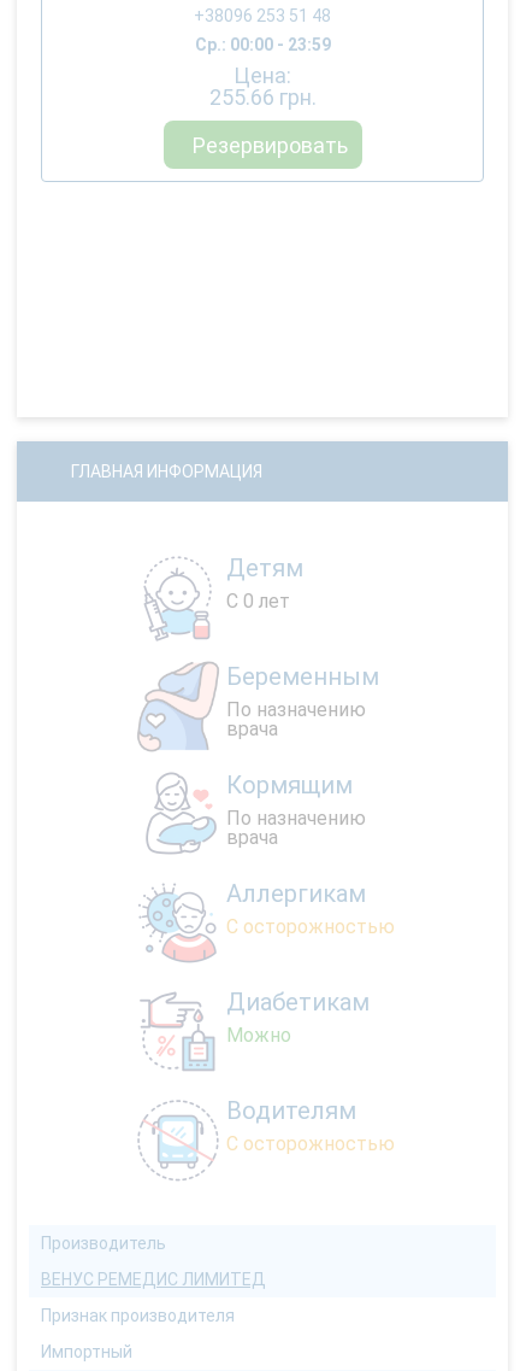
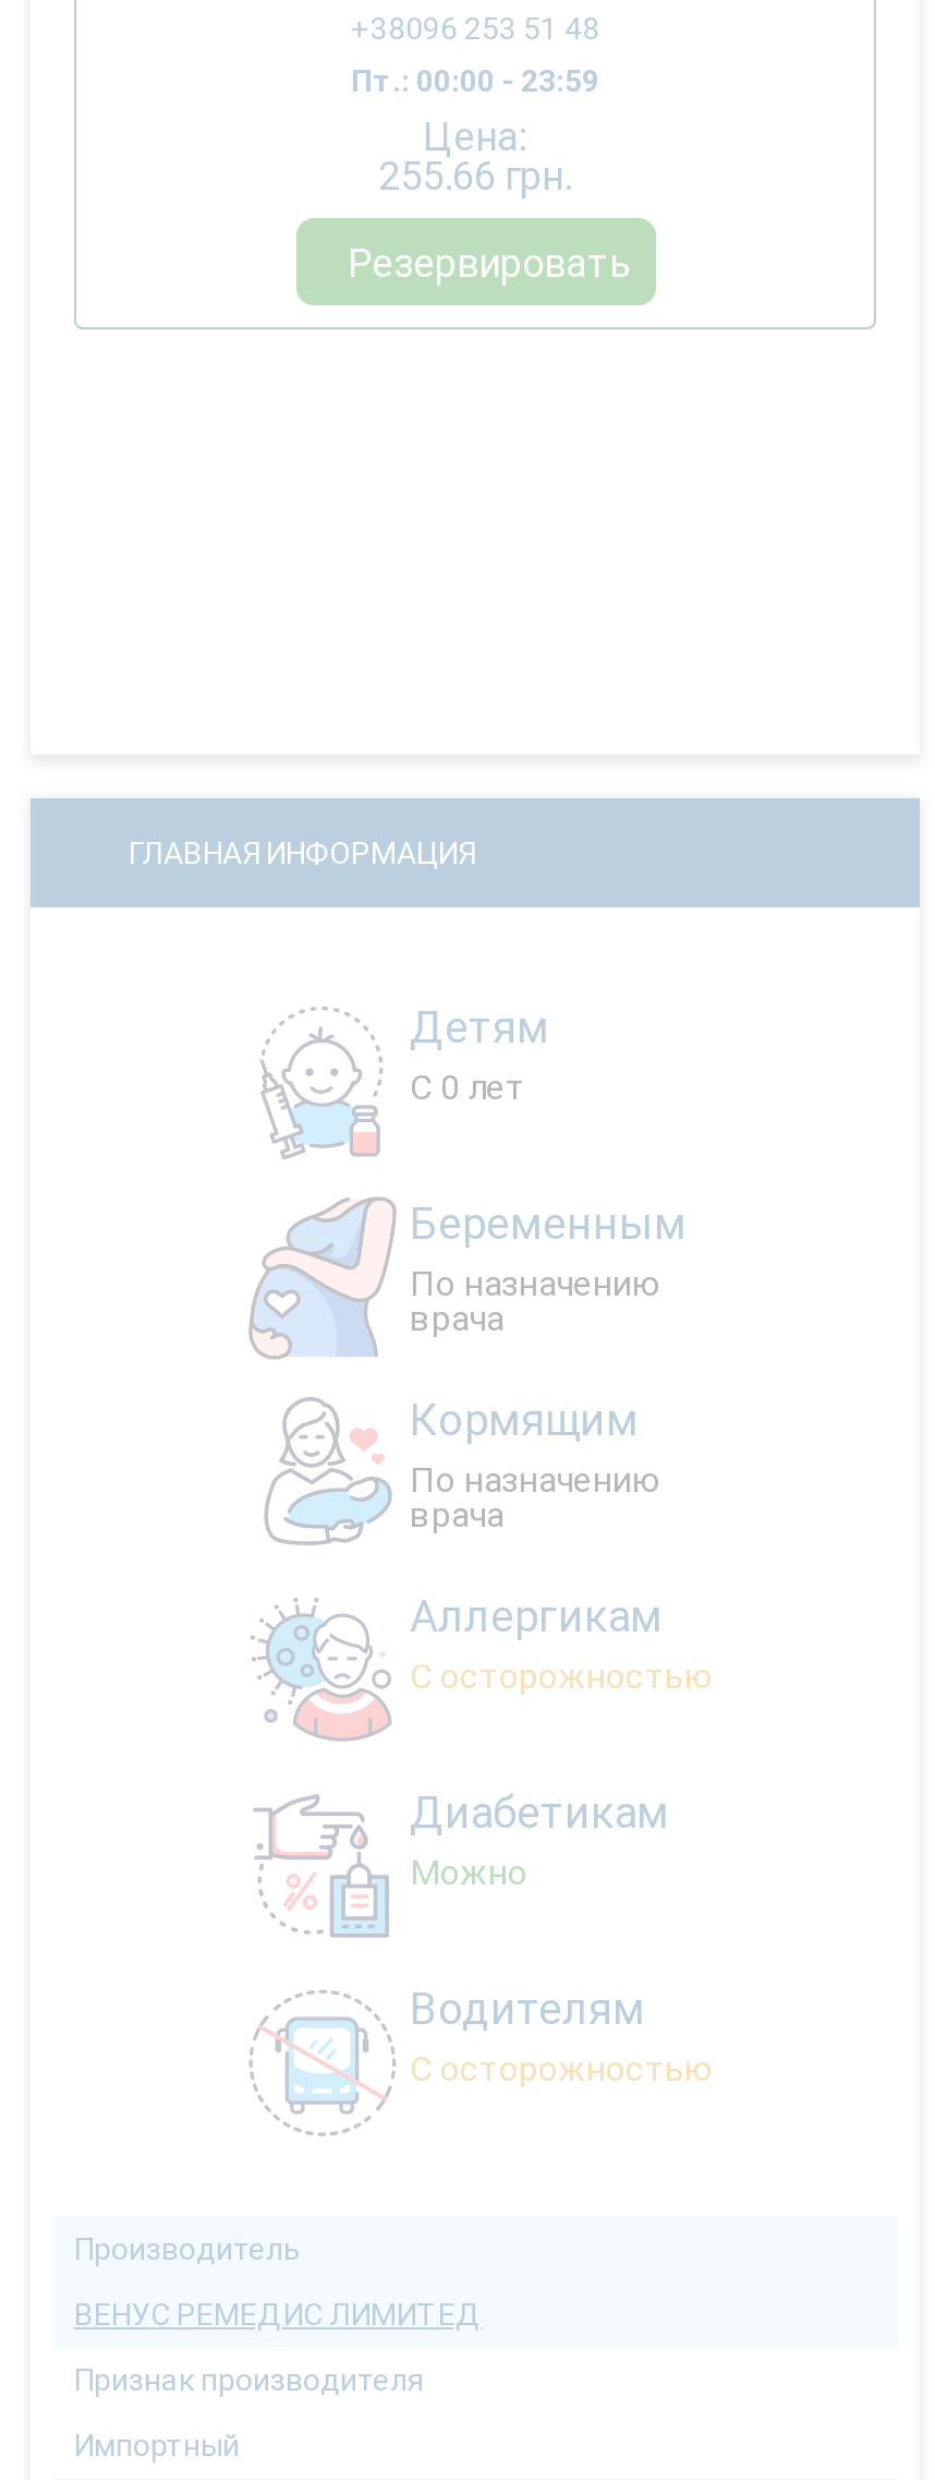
- Ср.: 00:00 - 23:59
+ Пт.: 00:00 - 23:59
